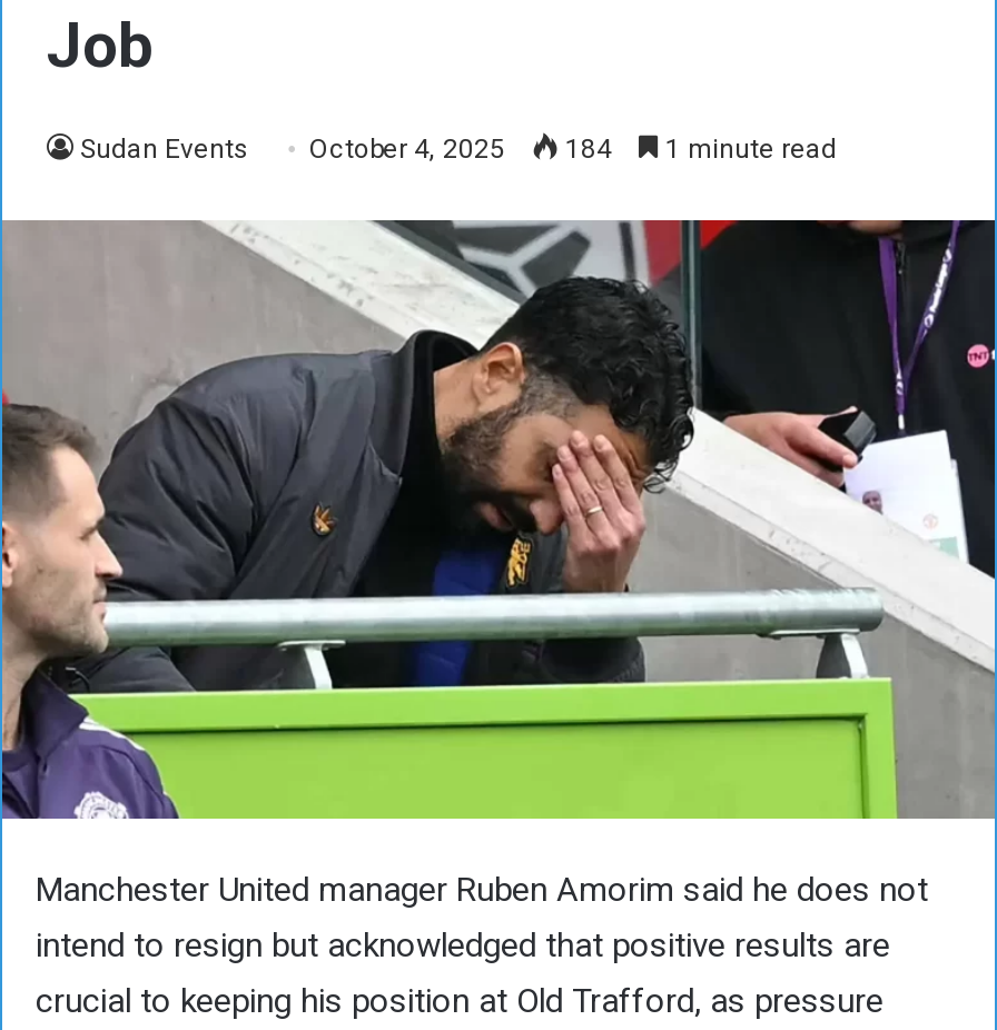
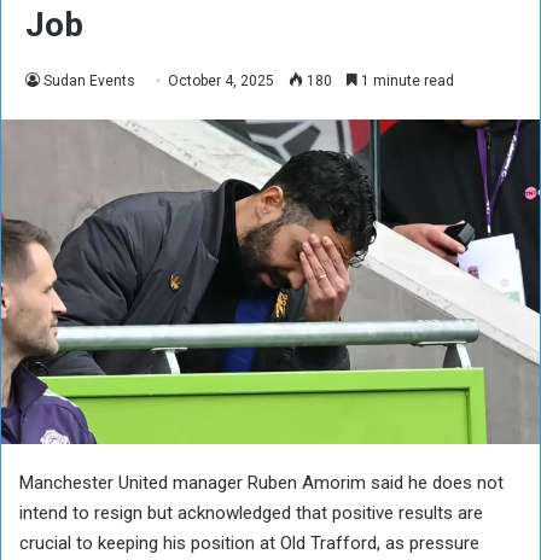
- Sudan Events October 4, 2025 184 1 minute read
+ Sudan Events October 4, 2025 180 1 minute read
